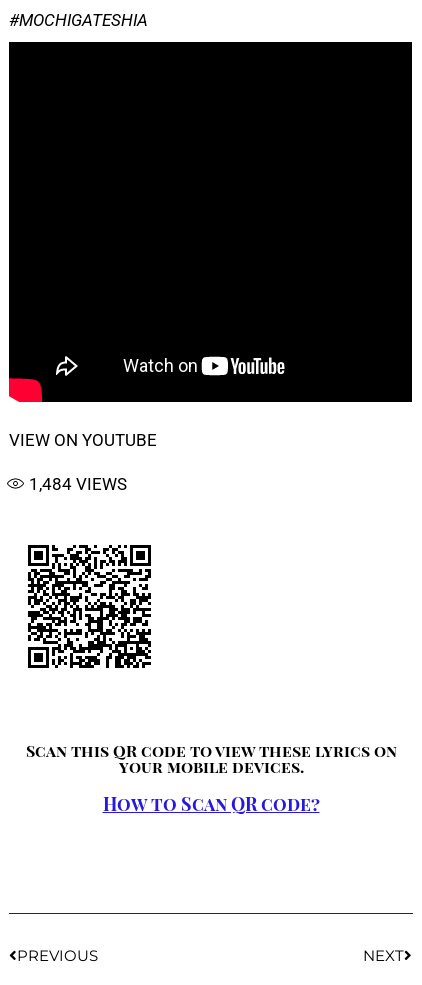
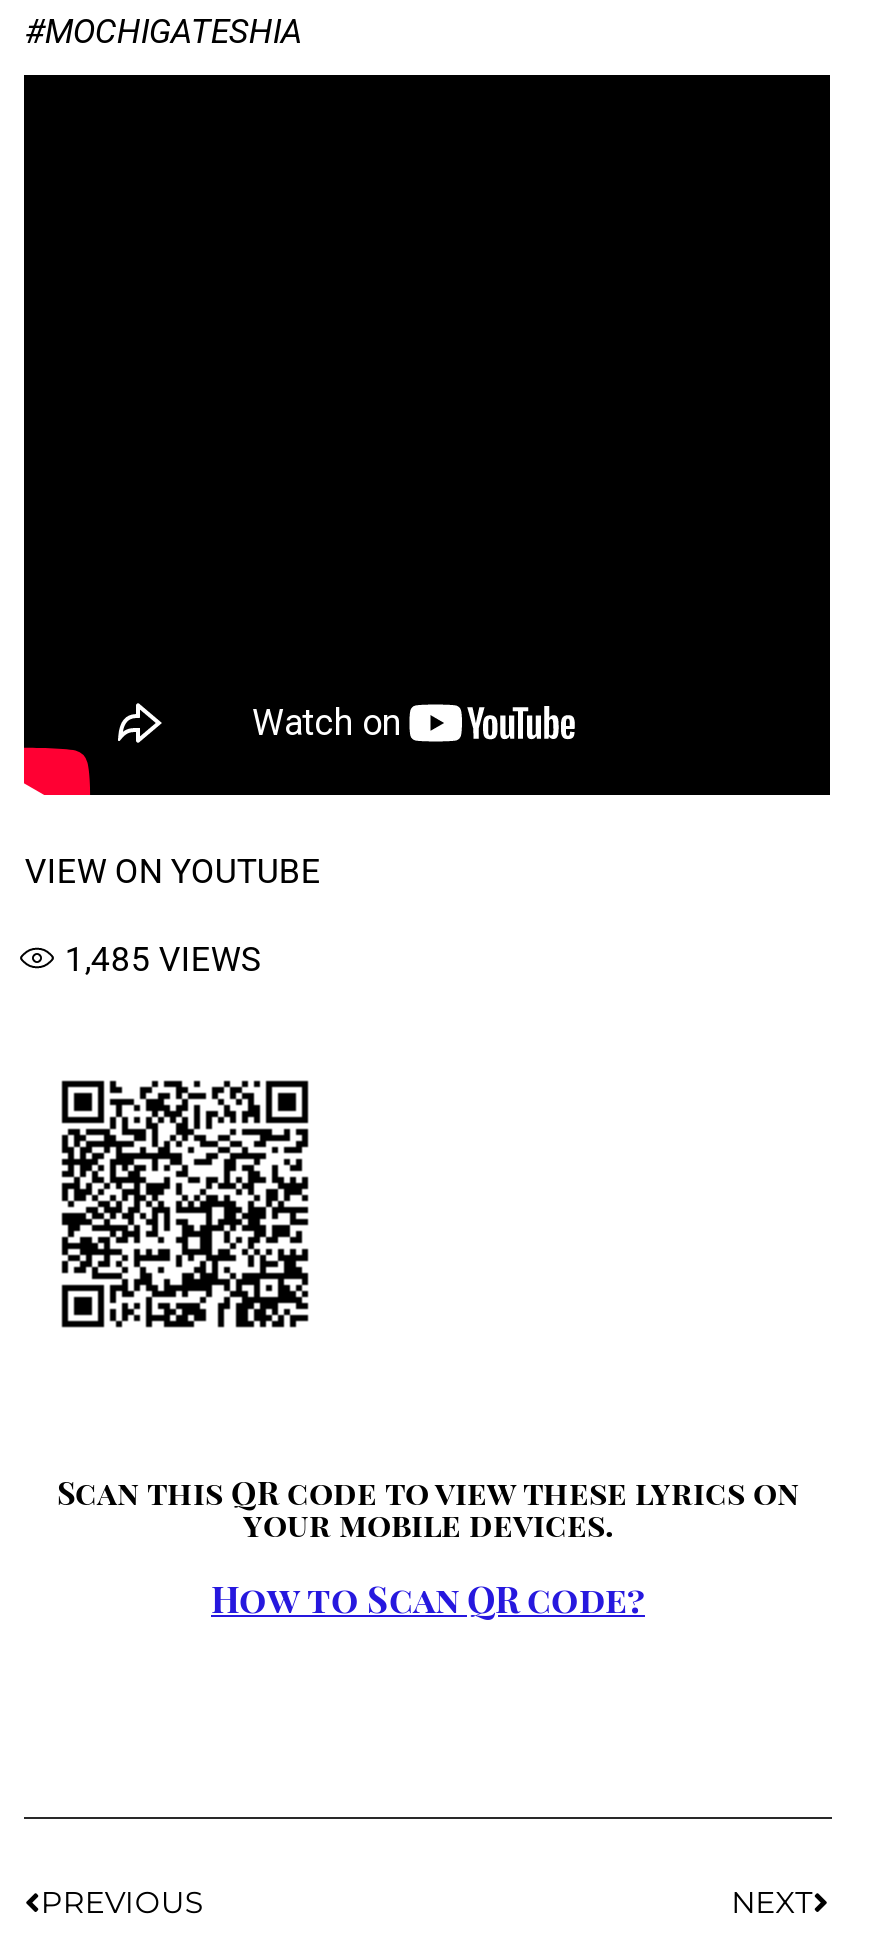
- 1,484 VIEWS
+ 1,485 VIEWS
